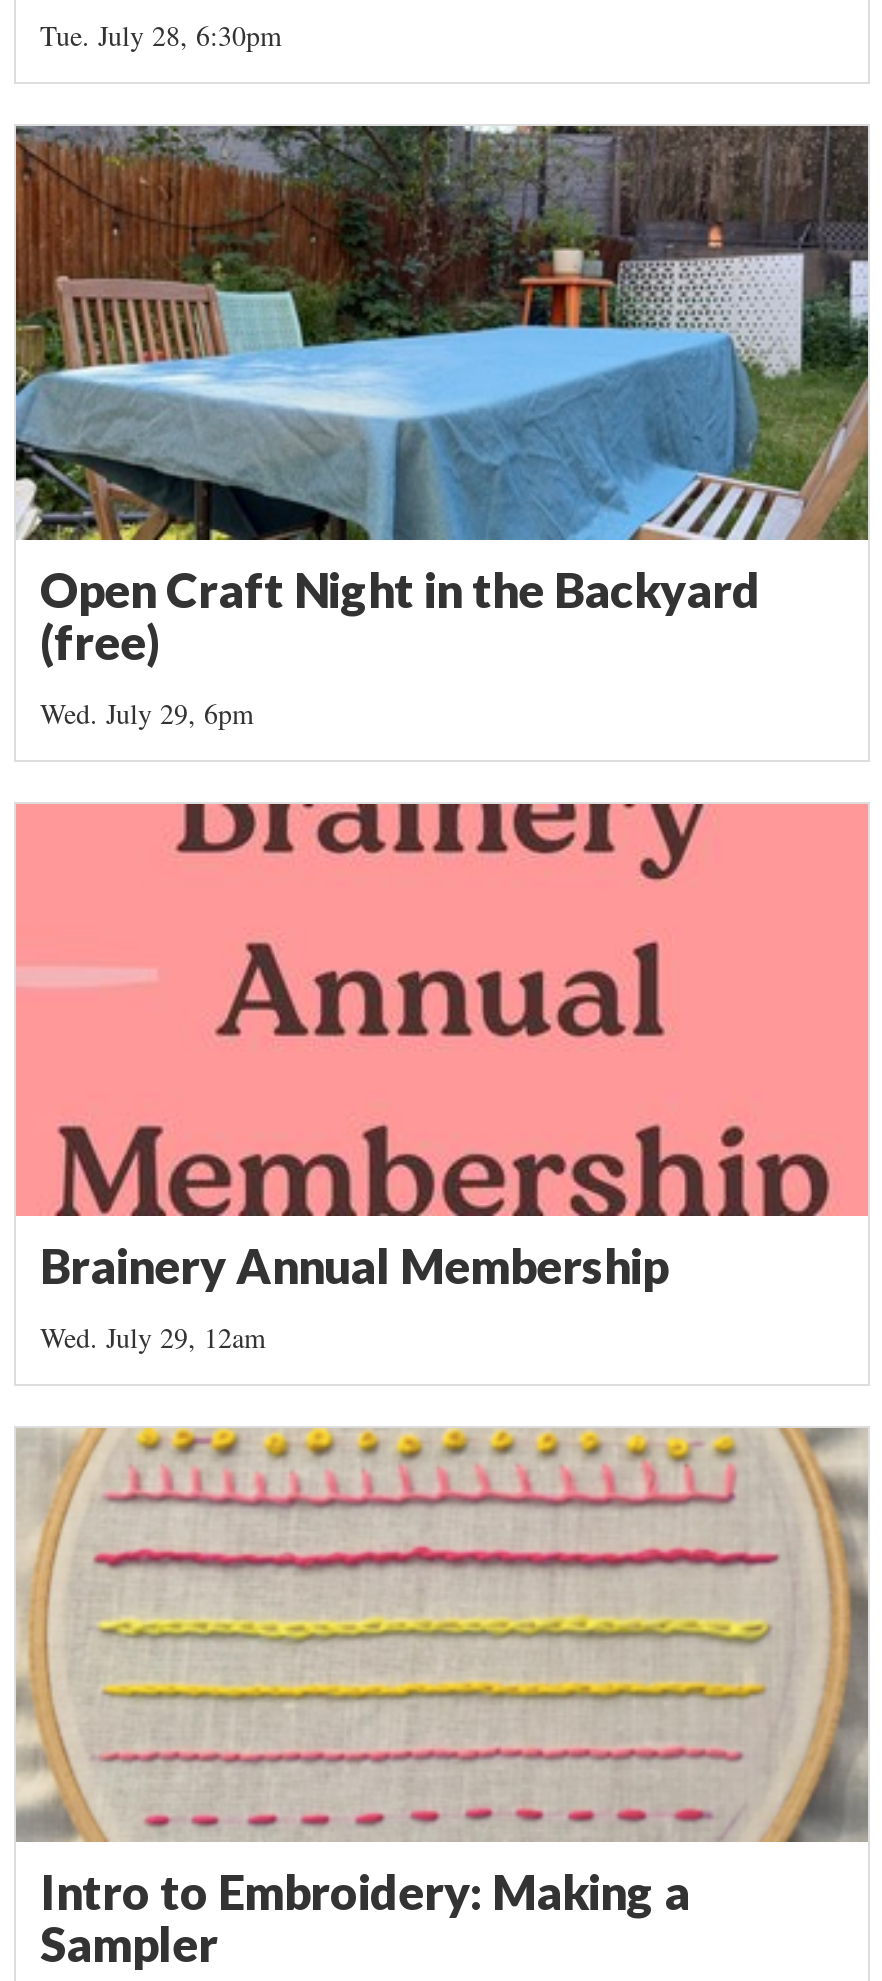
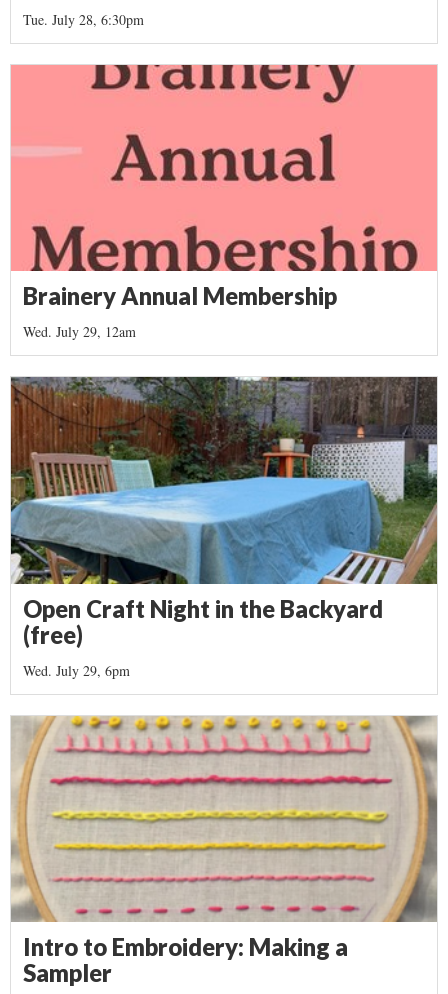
moved down: [image] | Open Craft Night in the Backyard | (free) | Wed. July 29, 6pm

moved up: [image] | Brainery Annual Membership | Wed. July 29, 12am
